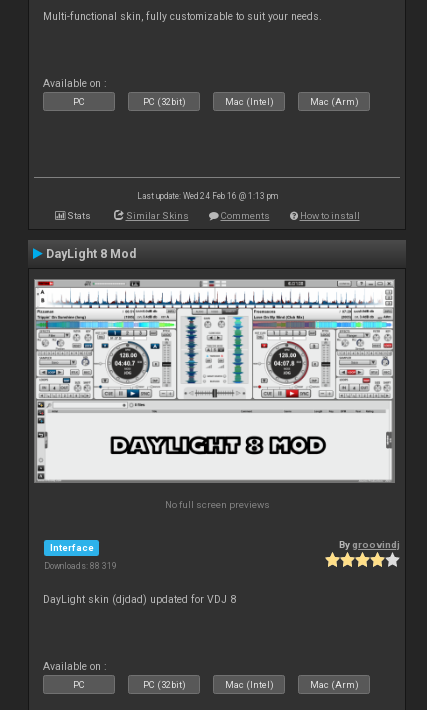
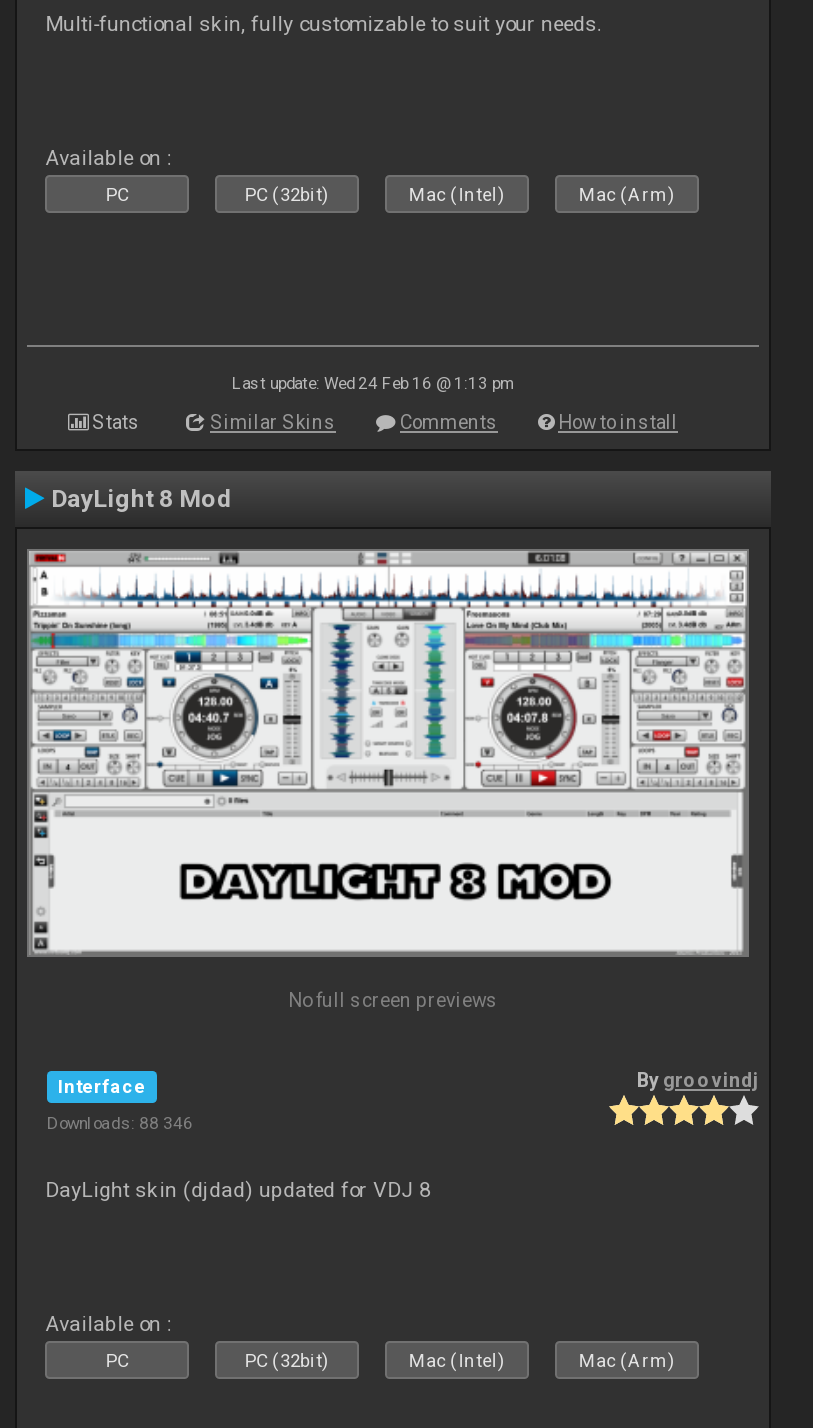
- Downloads: 88 319
+ Downloads: 88 346
